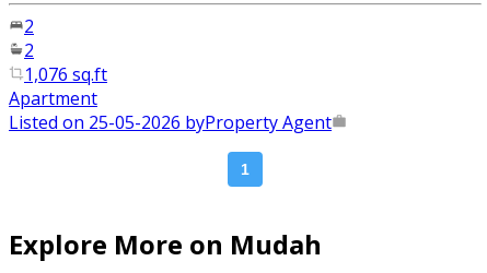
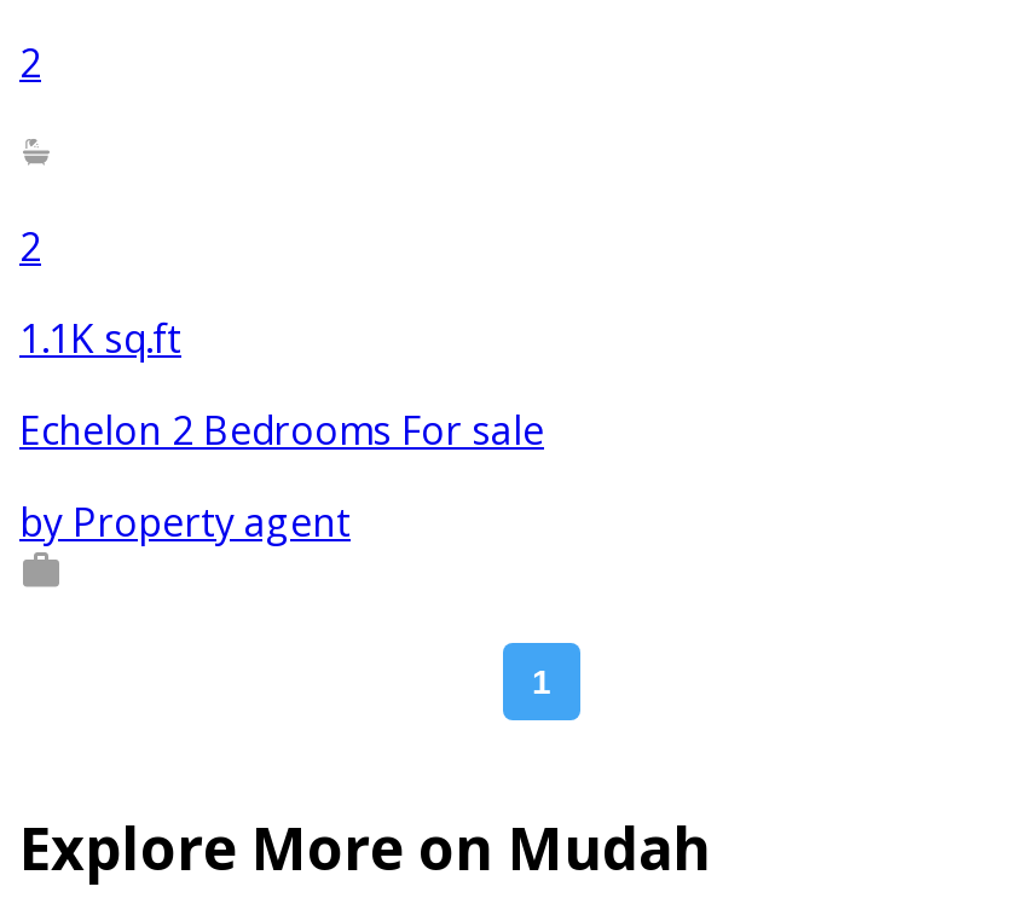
- 1,076 sq.ft
- Apartment
- Listed on 25-05-2026 by Property Agent
+ 1.1K sq.ft
+ Echelon 2 Bedrooms For sale
+ by Property agent
